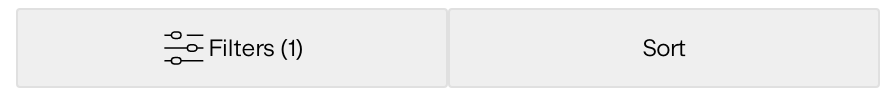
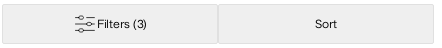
- Filters (1)
+ Filters (3)
